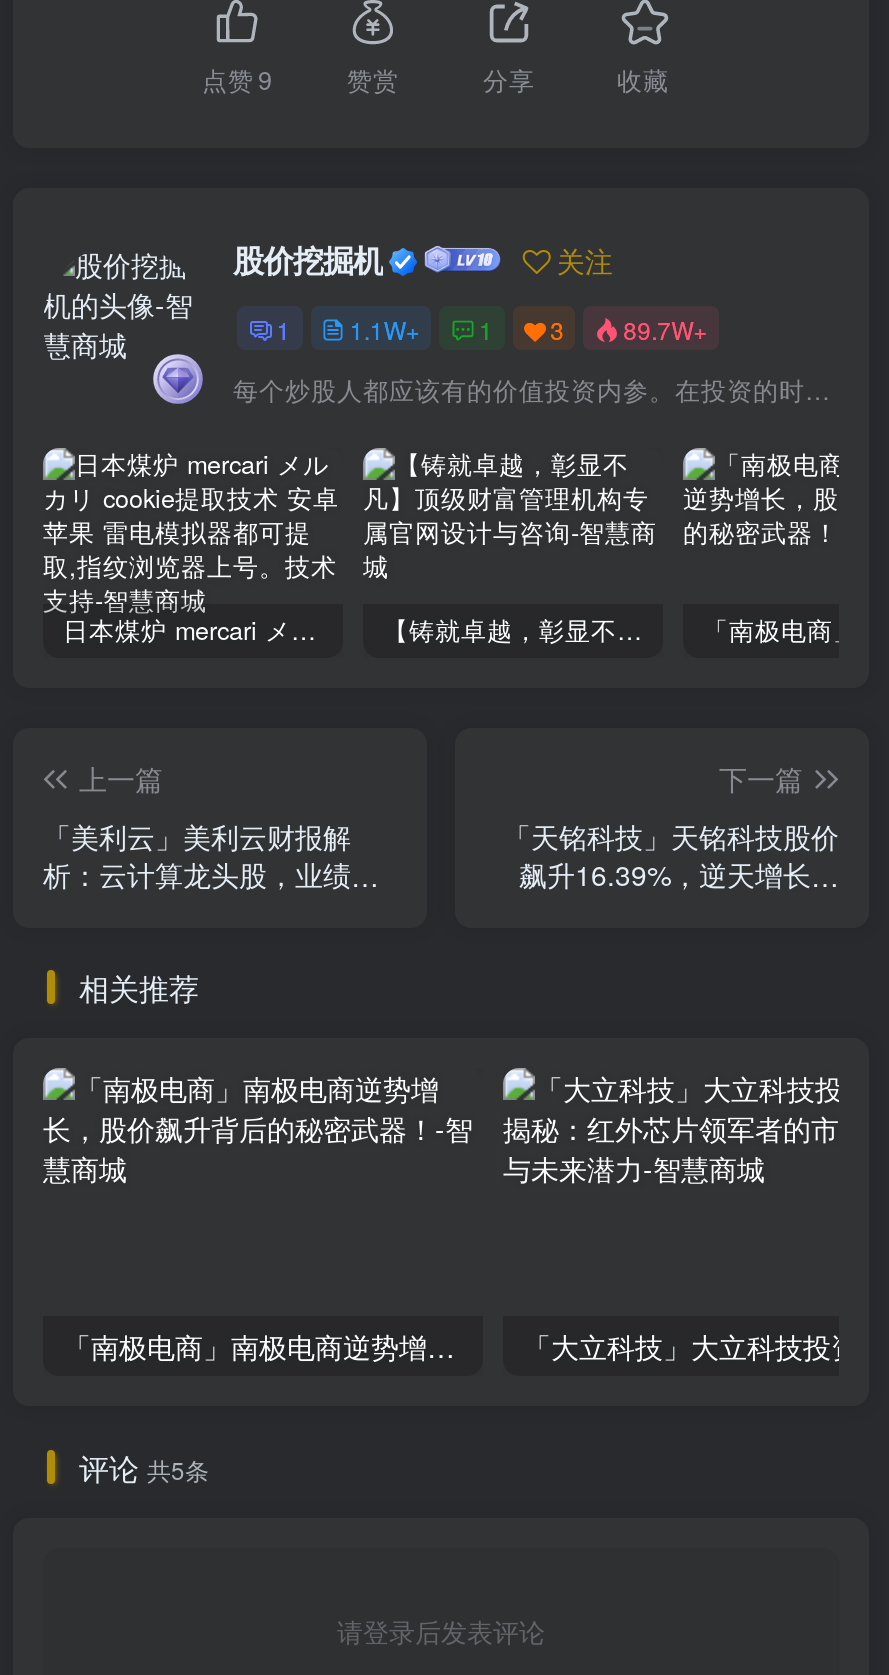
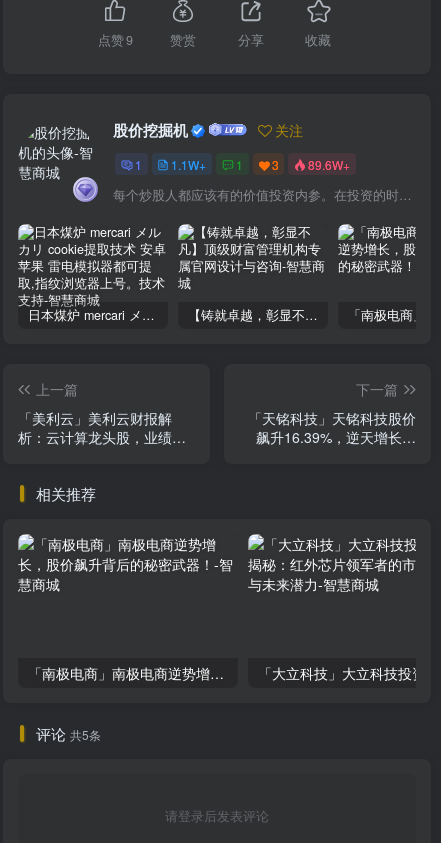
- 1 1.1W+ 1 3 89.7W+
+ 1 1.1W+ 1 3 89.6W+
